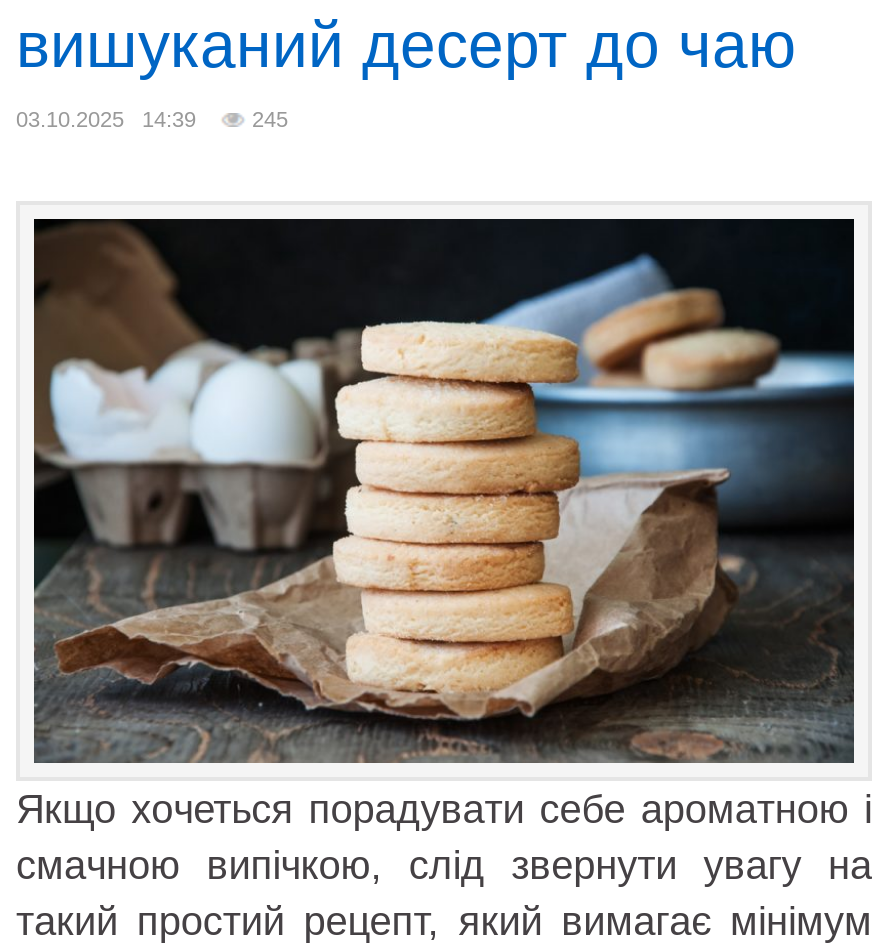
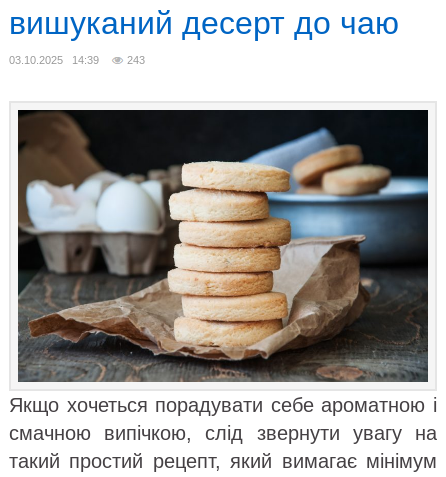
- 03.10.2025 14:39 245
+ 03.10.2025 14:39 243
